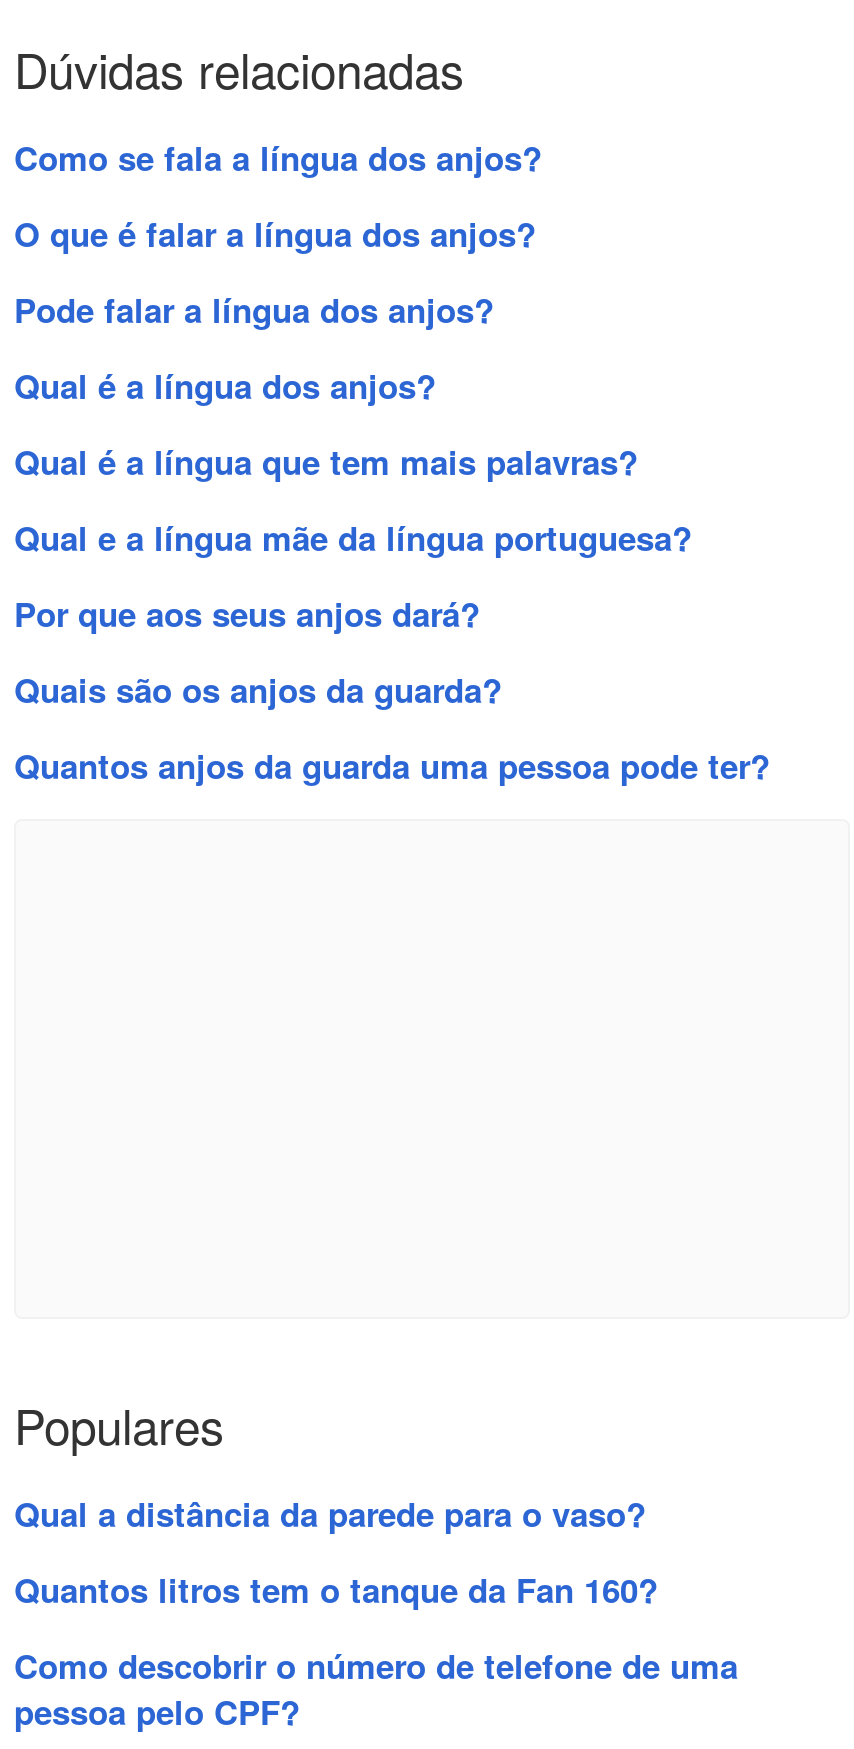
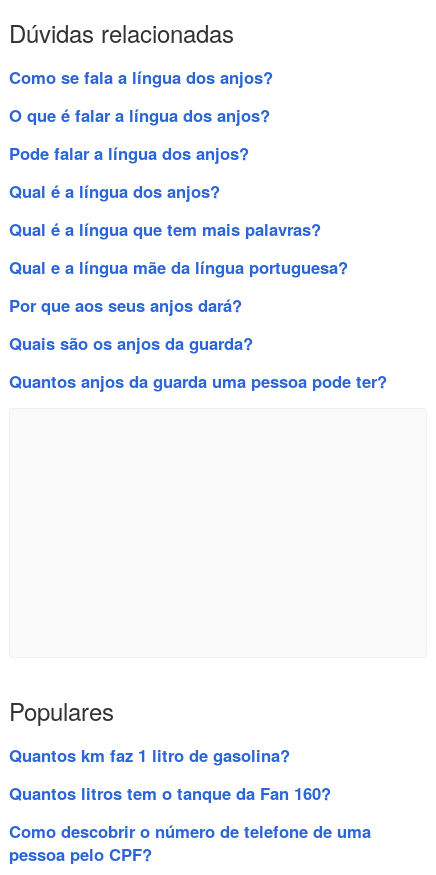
- Qual a distância da parede para o vaso?
+ Quantos km faz 1 litro de gasolina?
